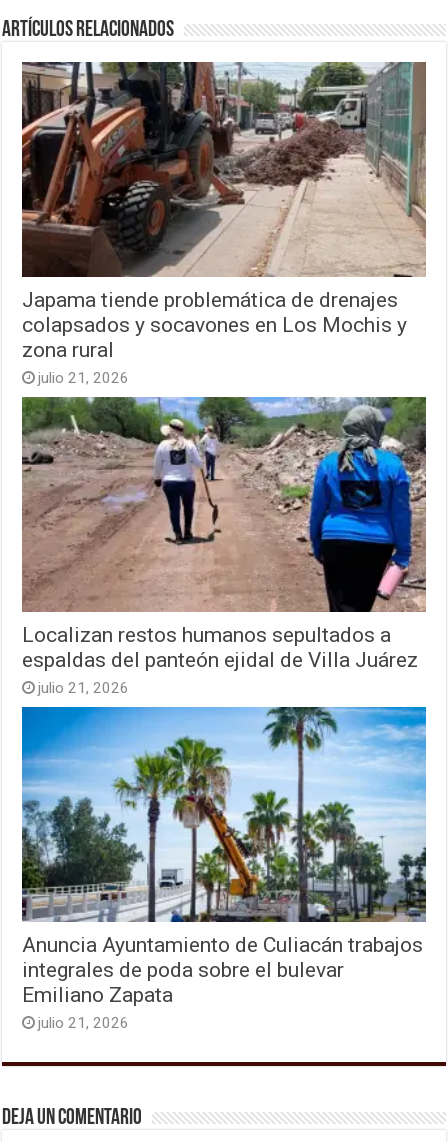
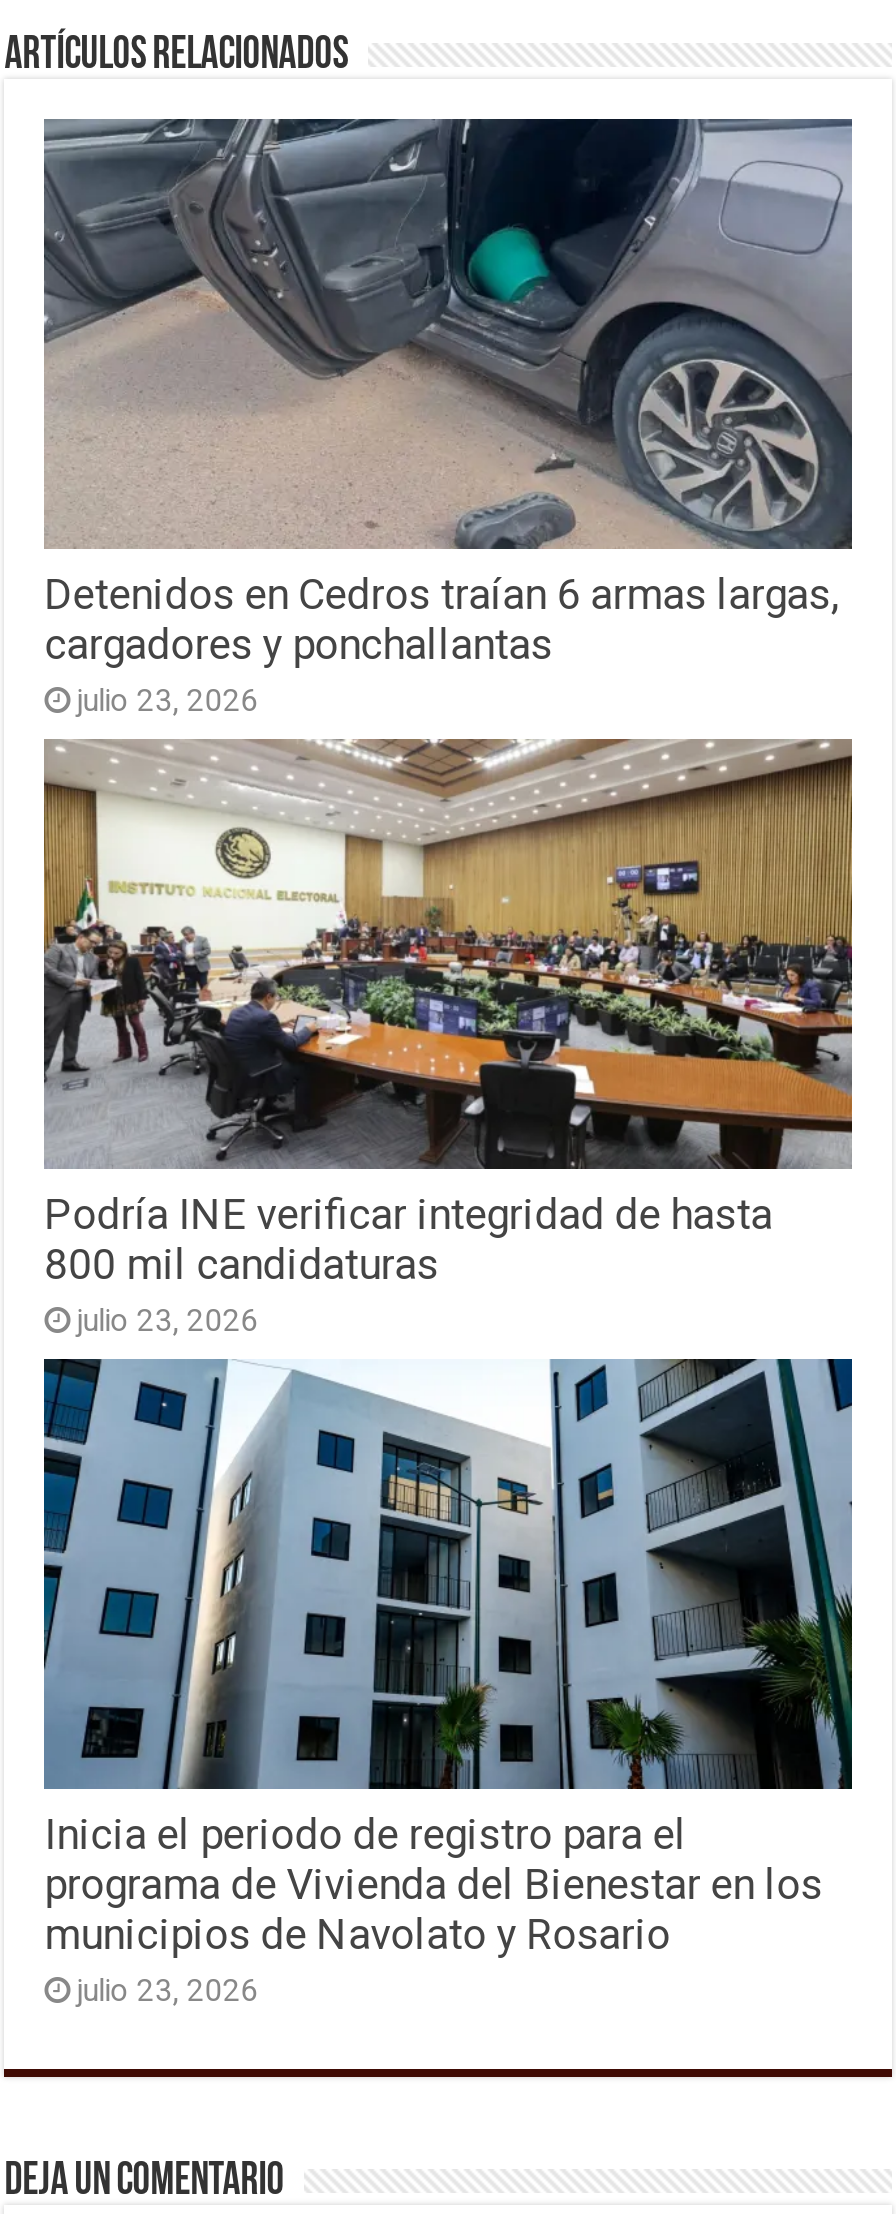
- [image]
- Japama tiende problemática de drenajes
- colapsados y socavones en Los Mochis y
- zona rural
- julio 21, 2026
+ [image]
+ Detenidos en Cedros traían 6 armas largas,
+ cargadores y ponchallantas
+ julio 23, 2026

- [image]
- Localizan restos humanos sepultados a
- espaldas del panteón ejidal de Villa Juárez
- julio 21, 2026
+ [image]
+ Podría INE verificar integridad de hasta
+ 800 mil candidaturas
+ julio 23, 2026

- [image]
- Anuncia Ayuntamiento de Culiacán trabajos
- integrales de poda sobre el bulevar
- Emiliano Zapata
- julio 21, 2026
+ [image]
+ Inicia el periodo de registro para el
+ programa de Vivienda del Bienestar en los
+ municipios de Navolato y Rosario
+ julio 23, 2026
